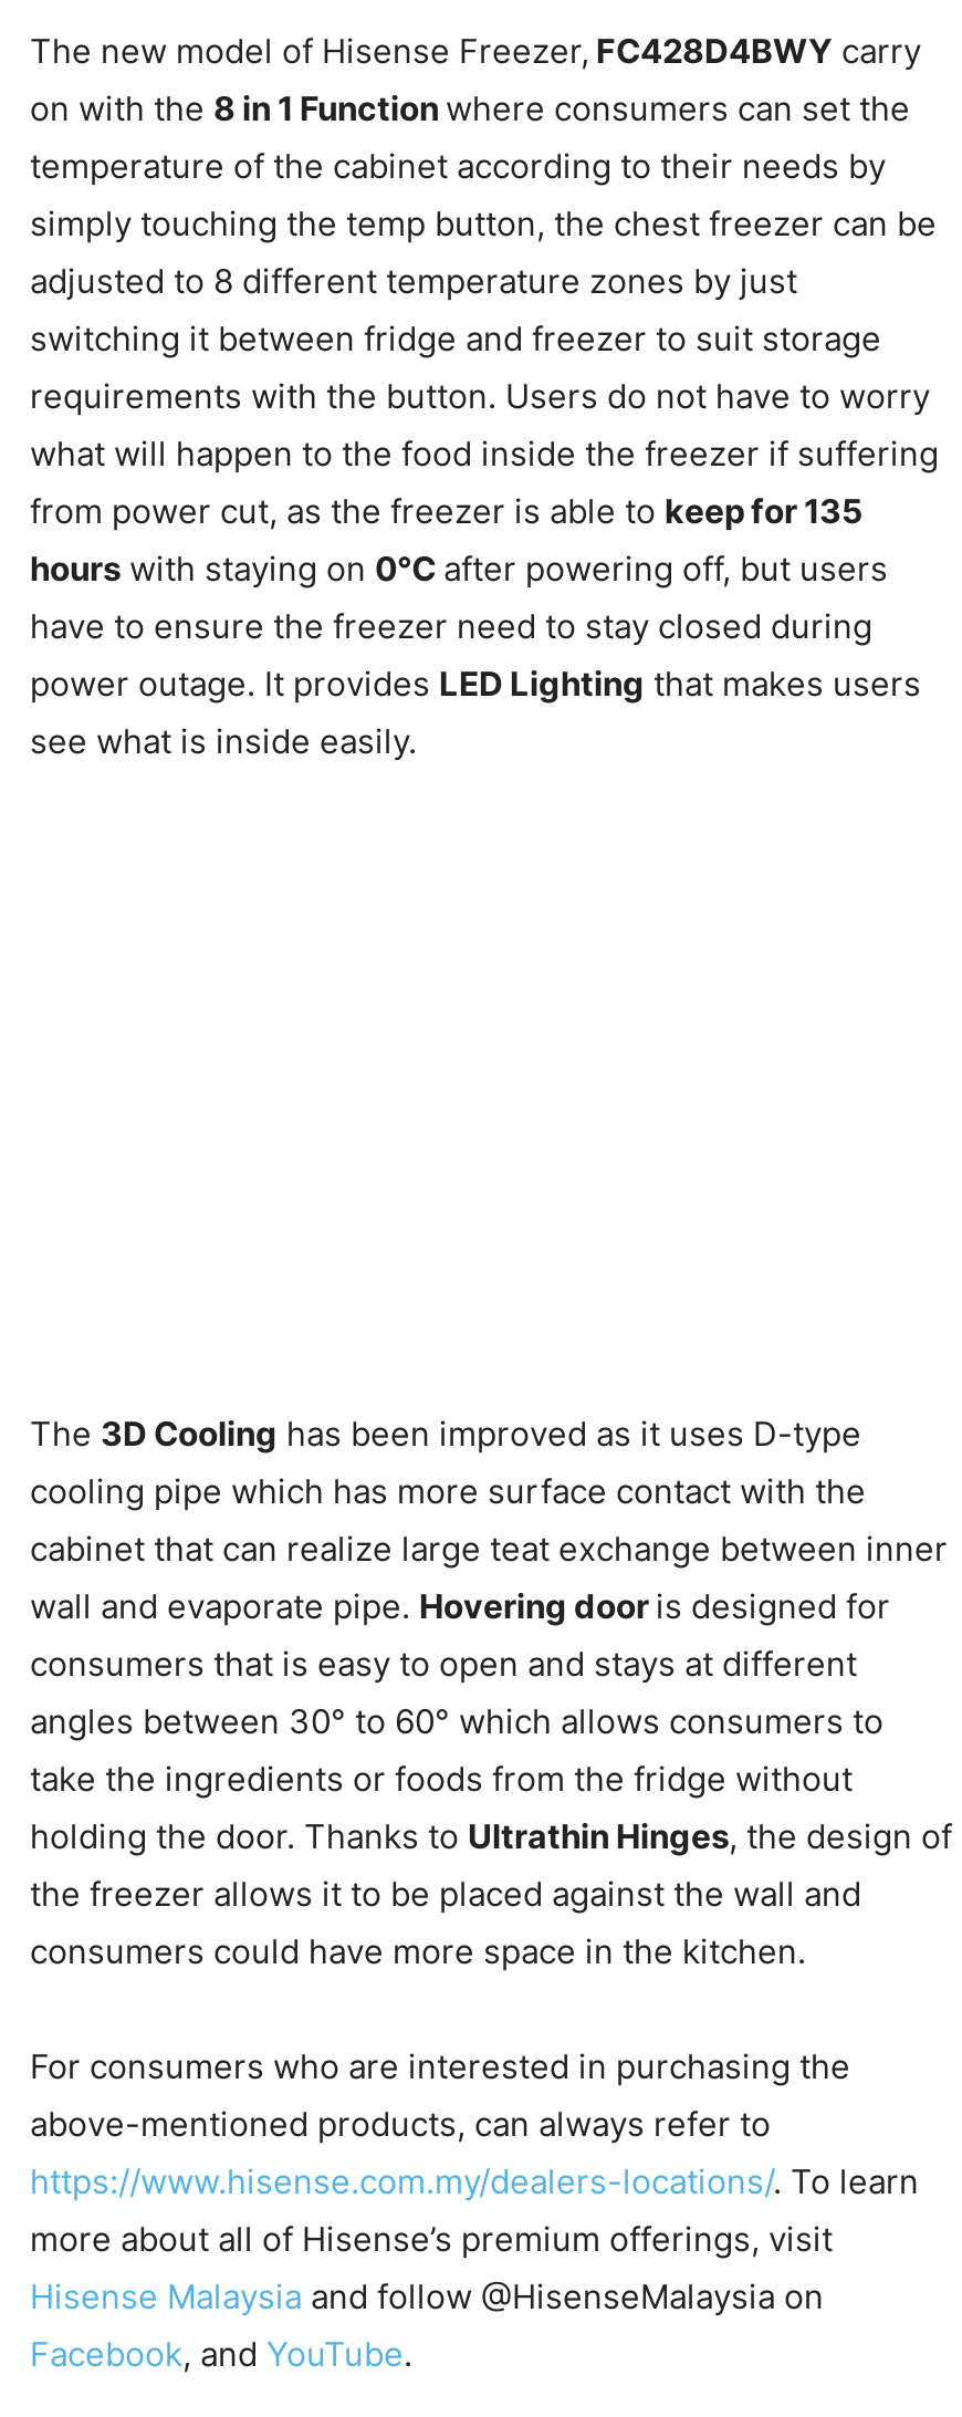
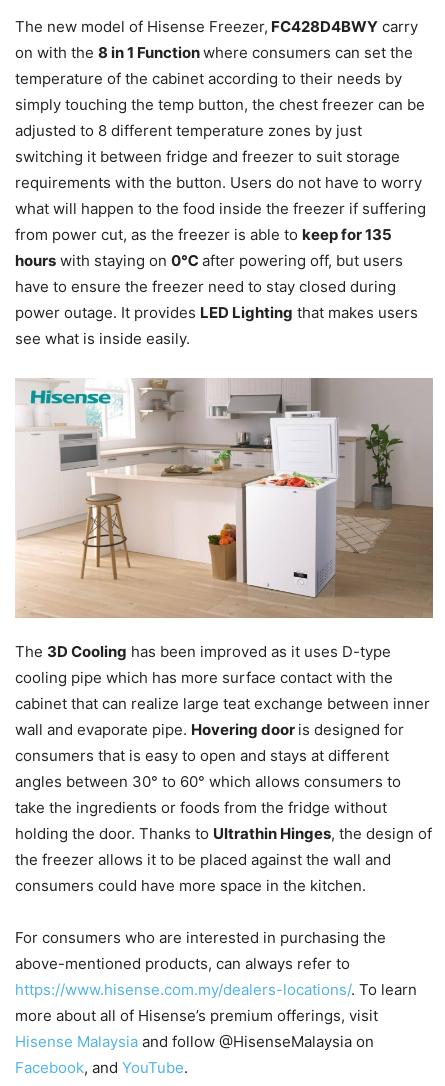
+ [image]
